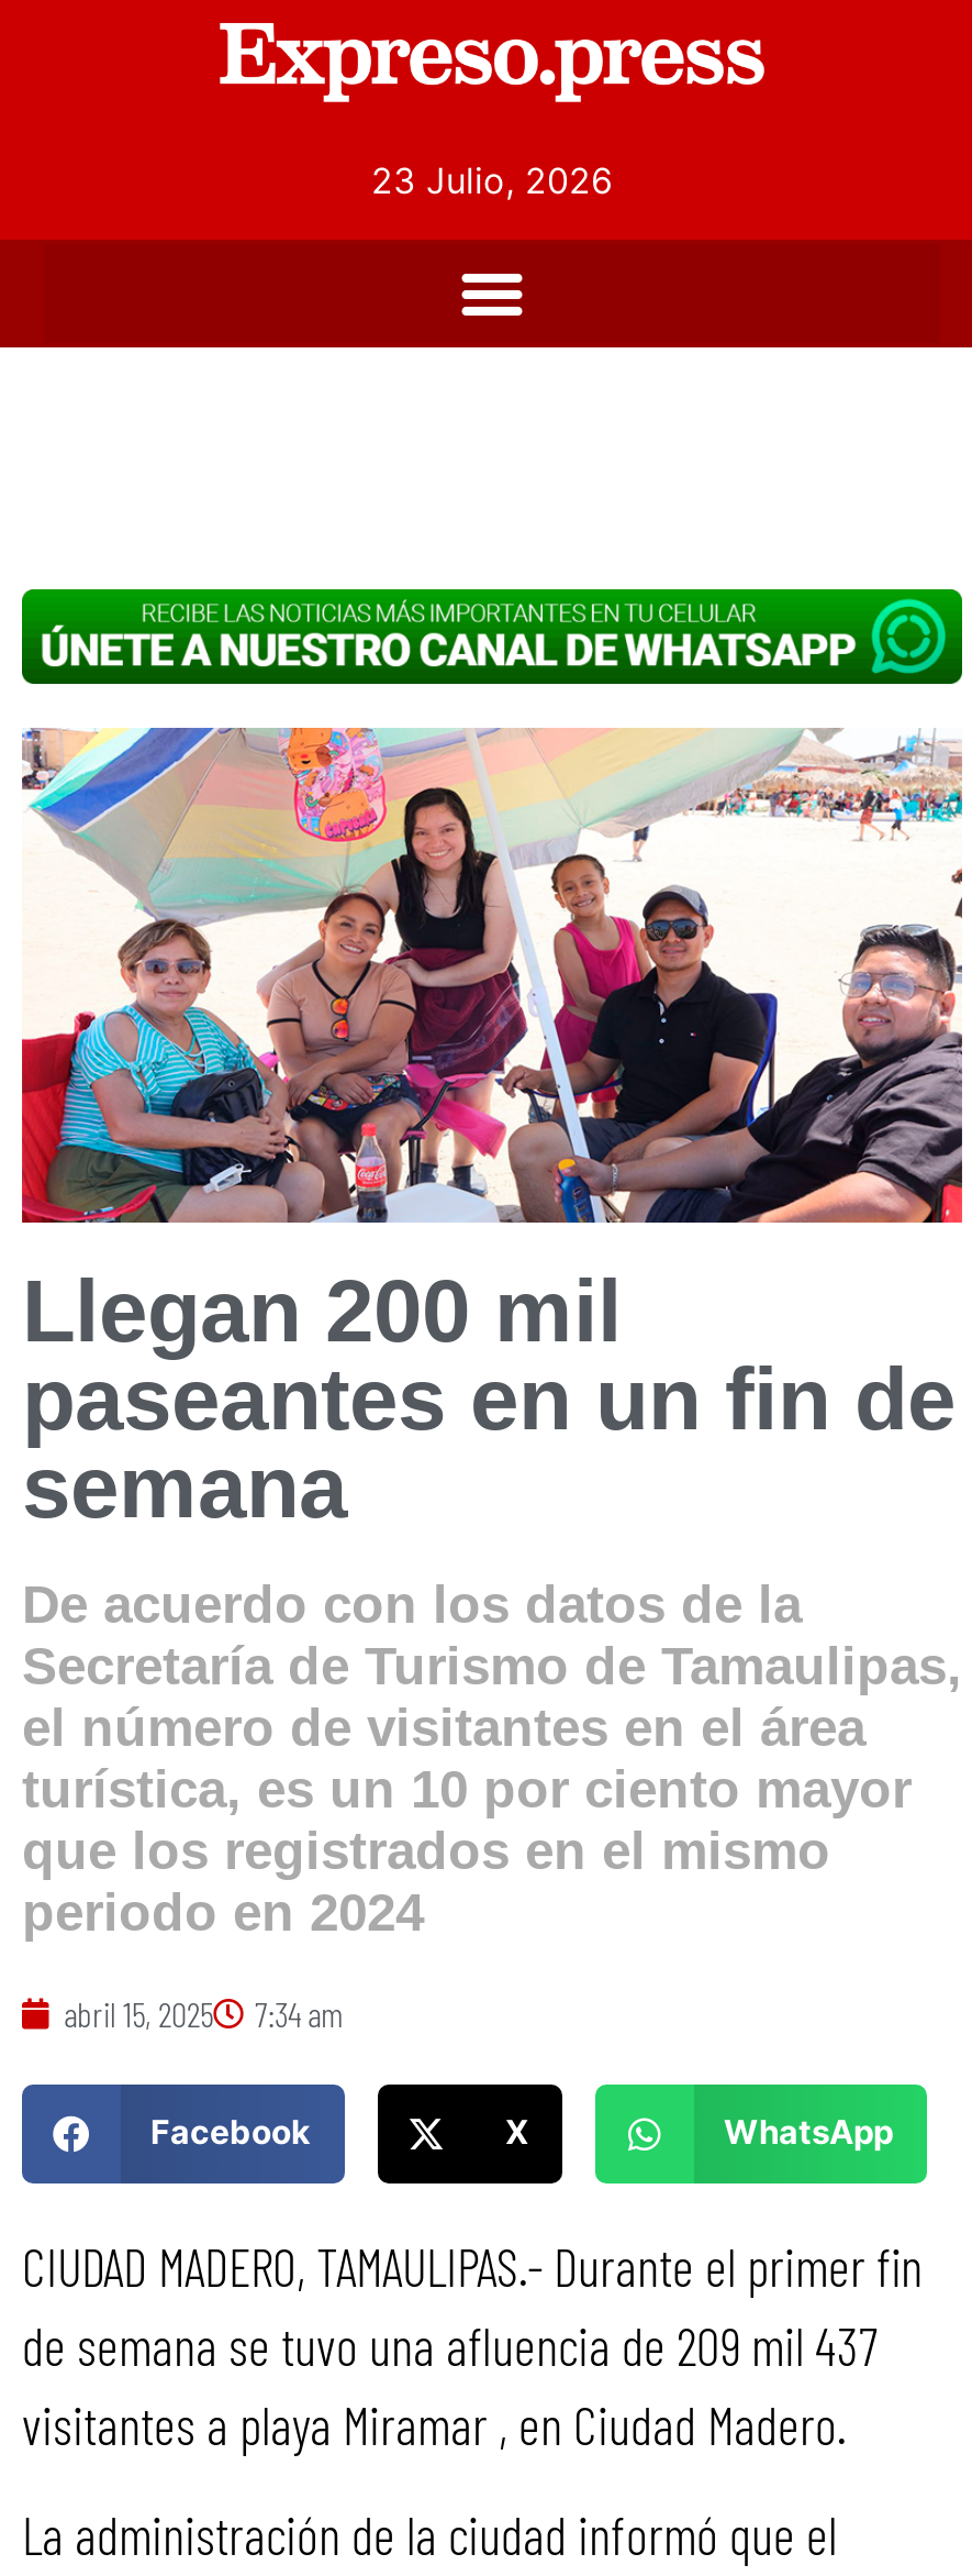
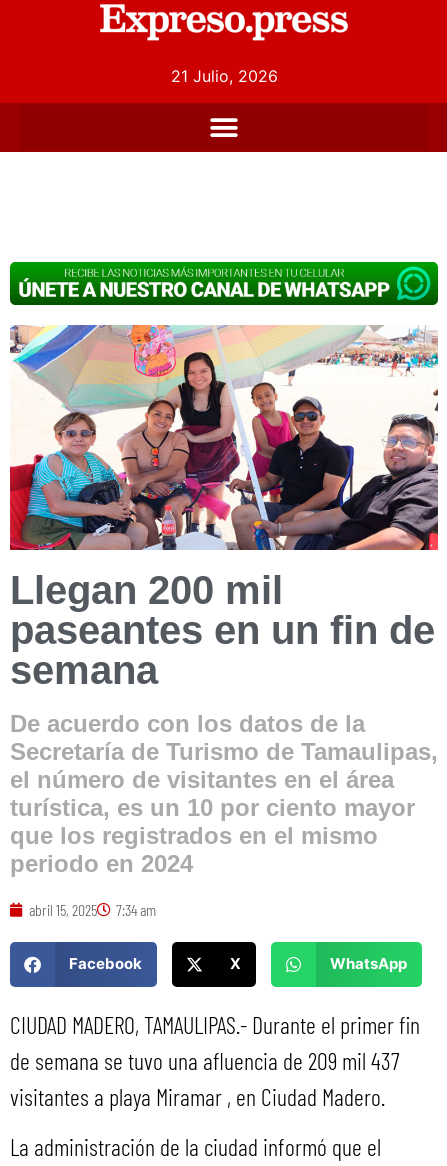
- 23 Julio, 2026
+ 21 Julio, 2026
